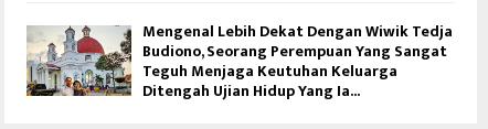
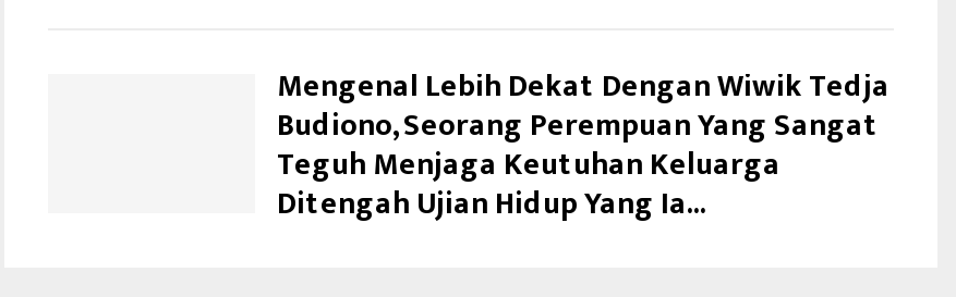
- [image]
